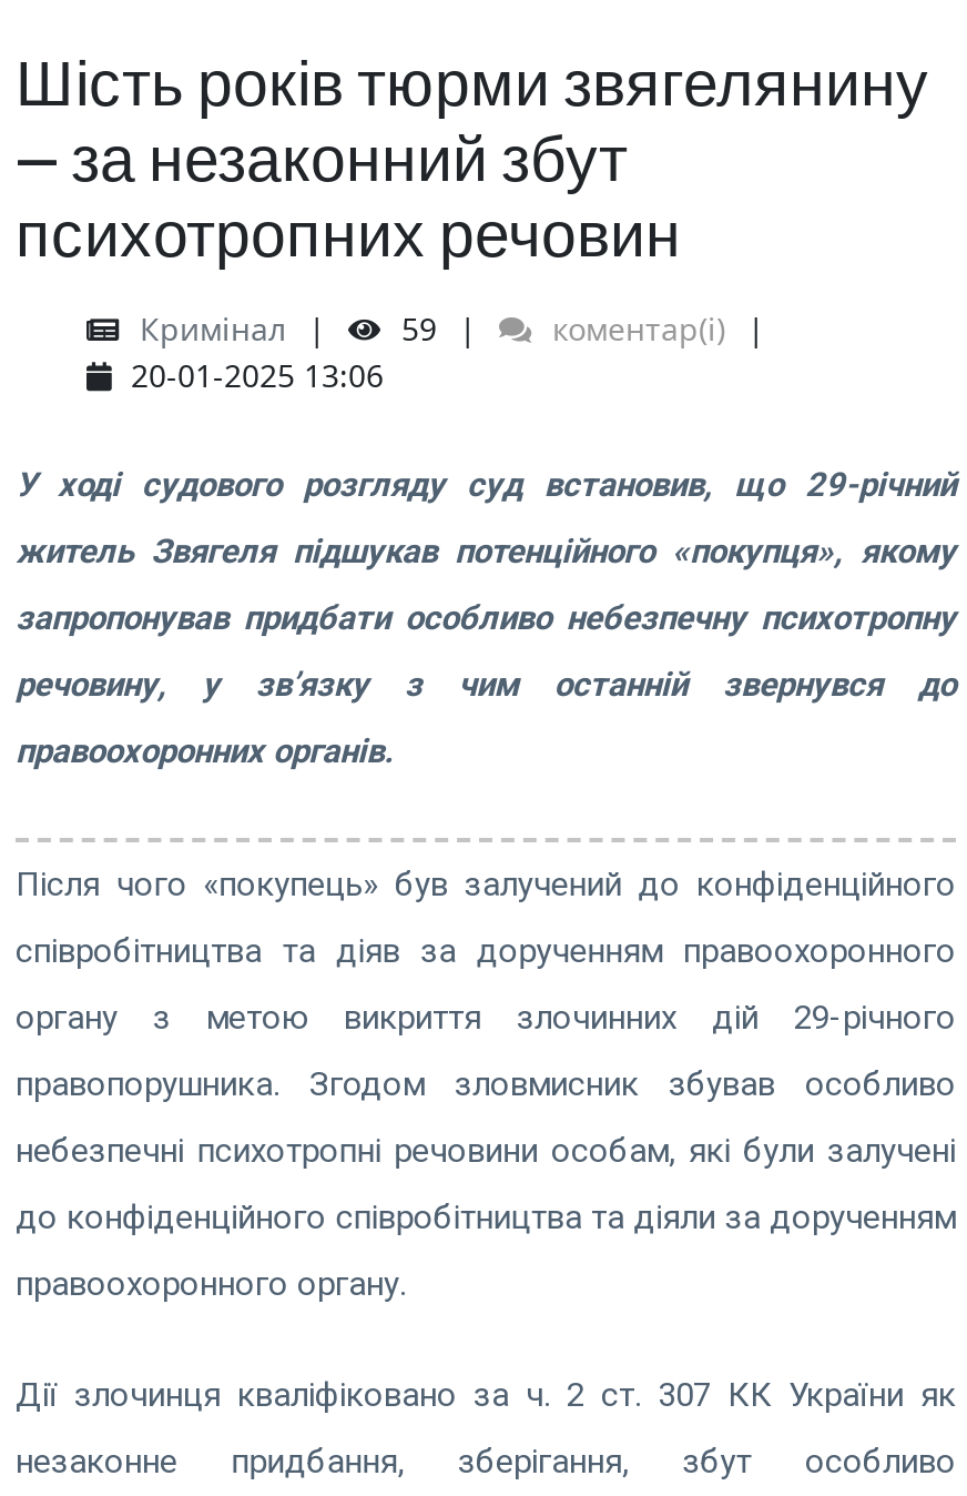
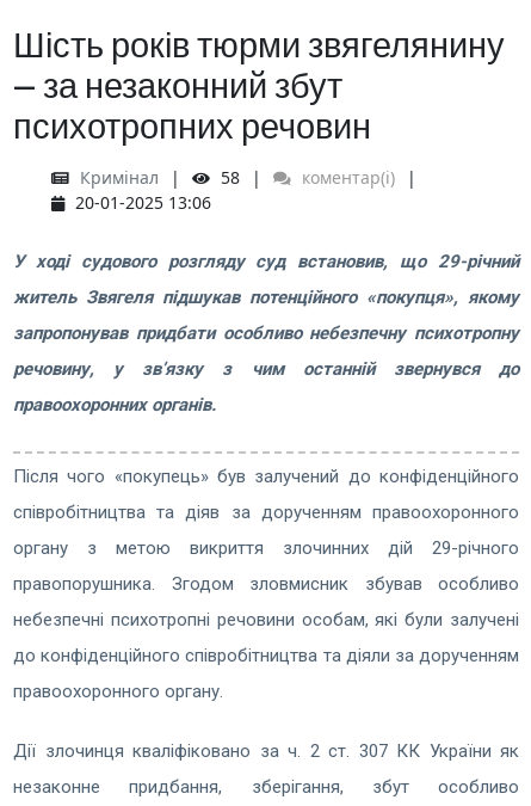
- 59
+ 58
